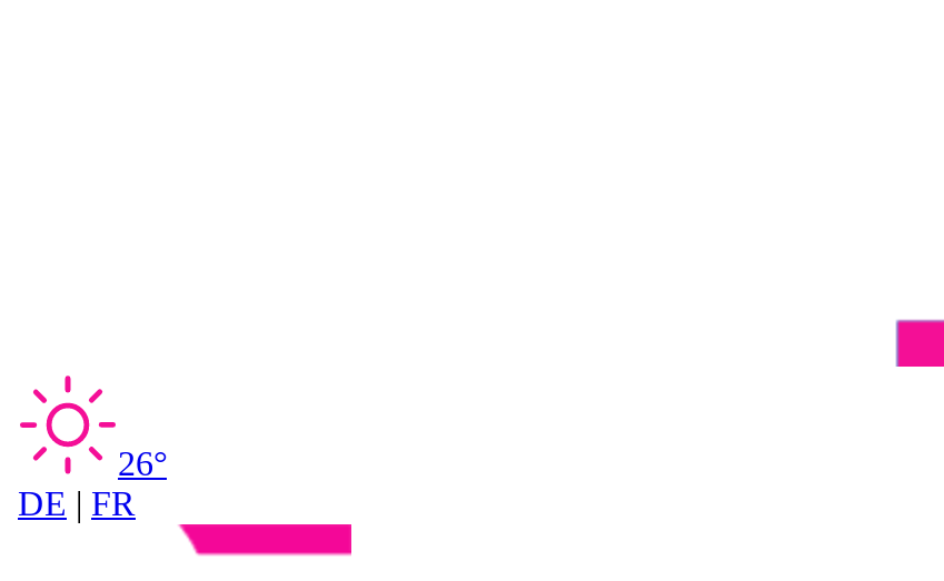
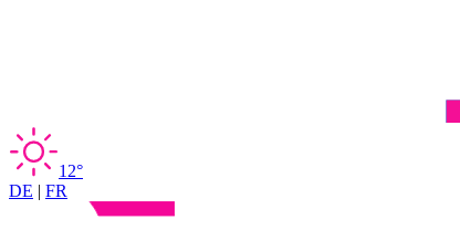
- 26°
+ 12°
